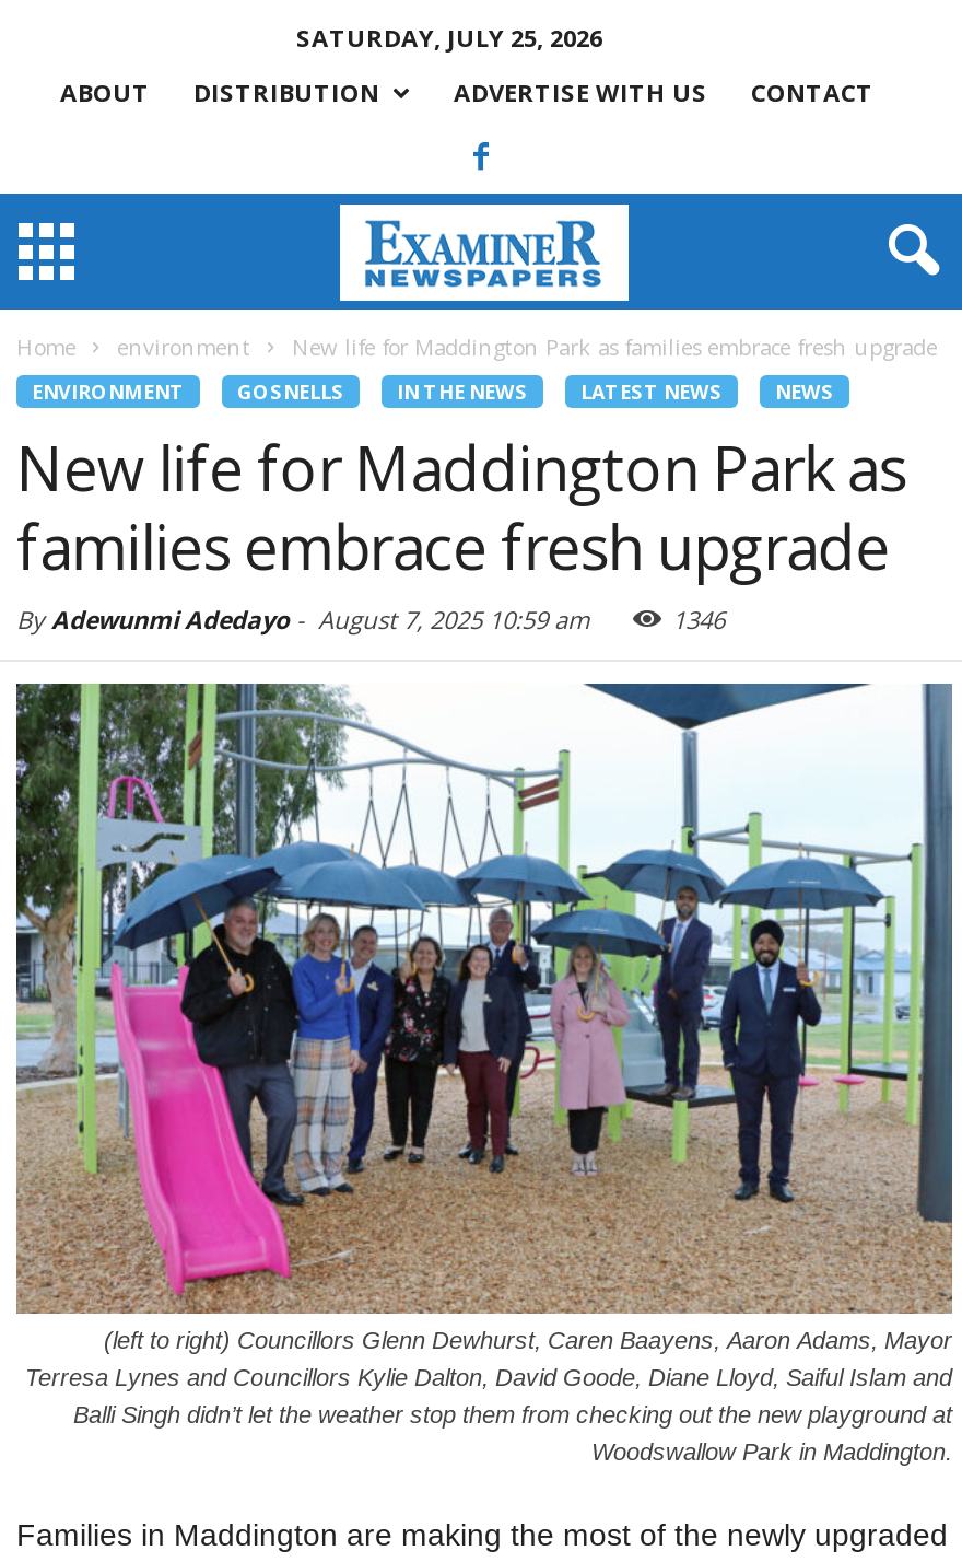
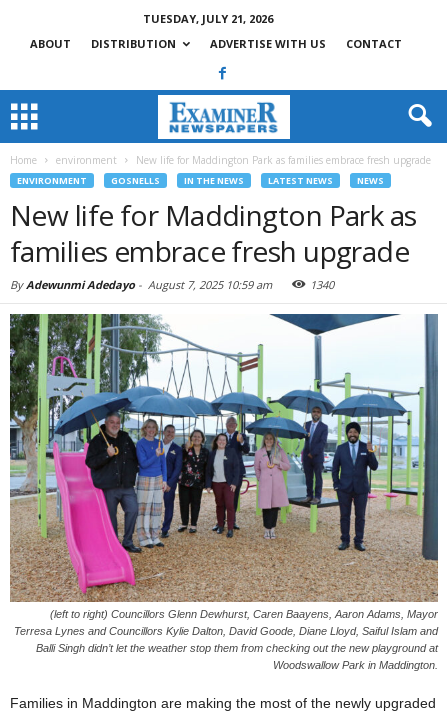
- SATURDAY, JULY 25, 2026
+ TUESDAY, JULY 21, 2026

- 1346
+ 1340
